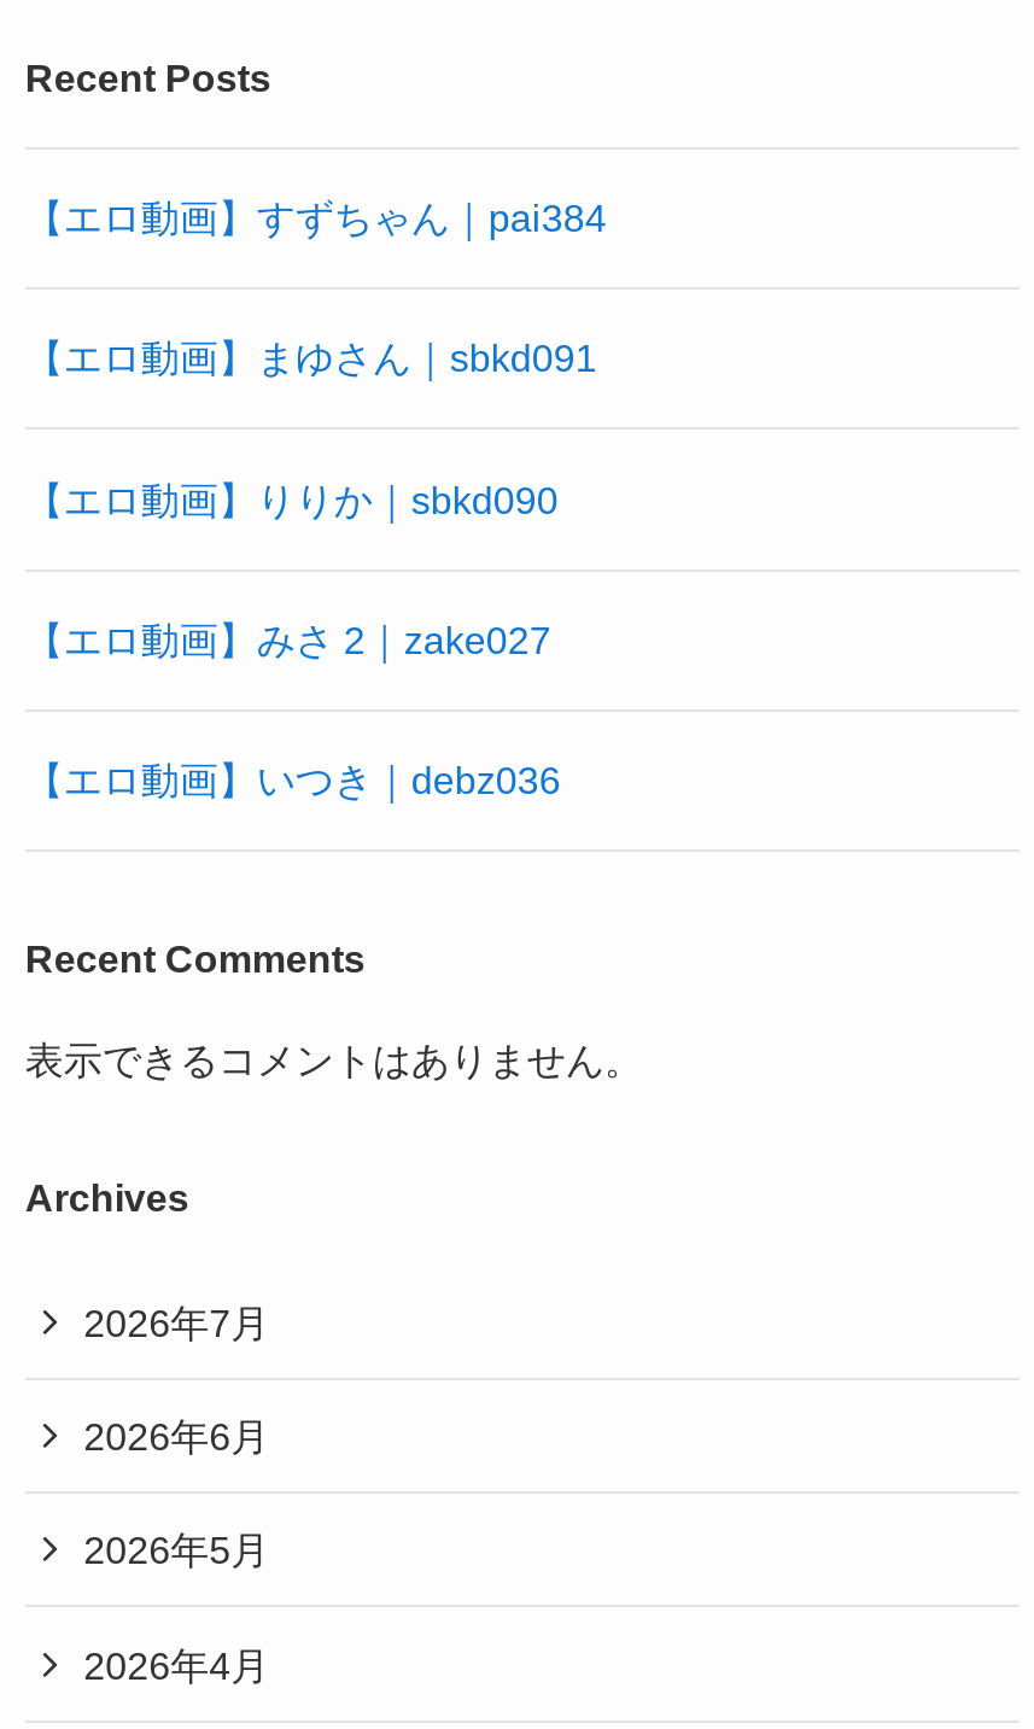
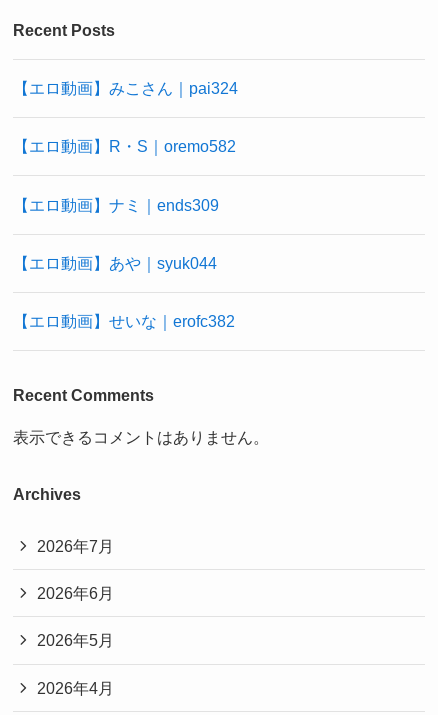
- 【エロ動画】すずちゃん｜pai384
+ 【エロ動画】みこさん｜pai324

- 【エロ動画】まゆさん｜sbkd091
+ 【エロ動画】R・S｜oremo582

- 【エロ動画】りりか｜sbkd090
+ 【エロ動画】ナミ｜ends309

- 【エロ動画】みさ 2｜zake027
+ 【エロ動画】あや｜syuk044

- 【エロ動画】いつき｜debz036
+ 【エロ動画】せいな｜erofc382
